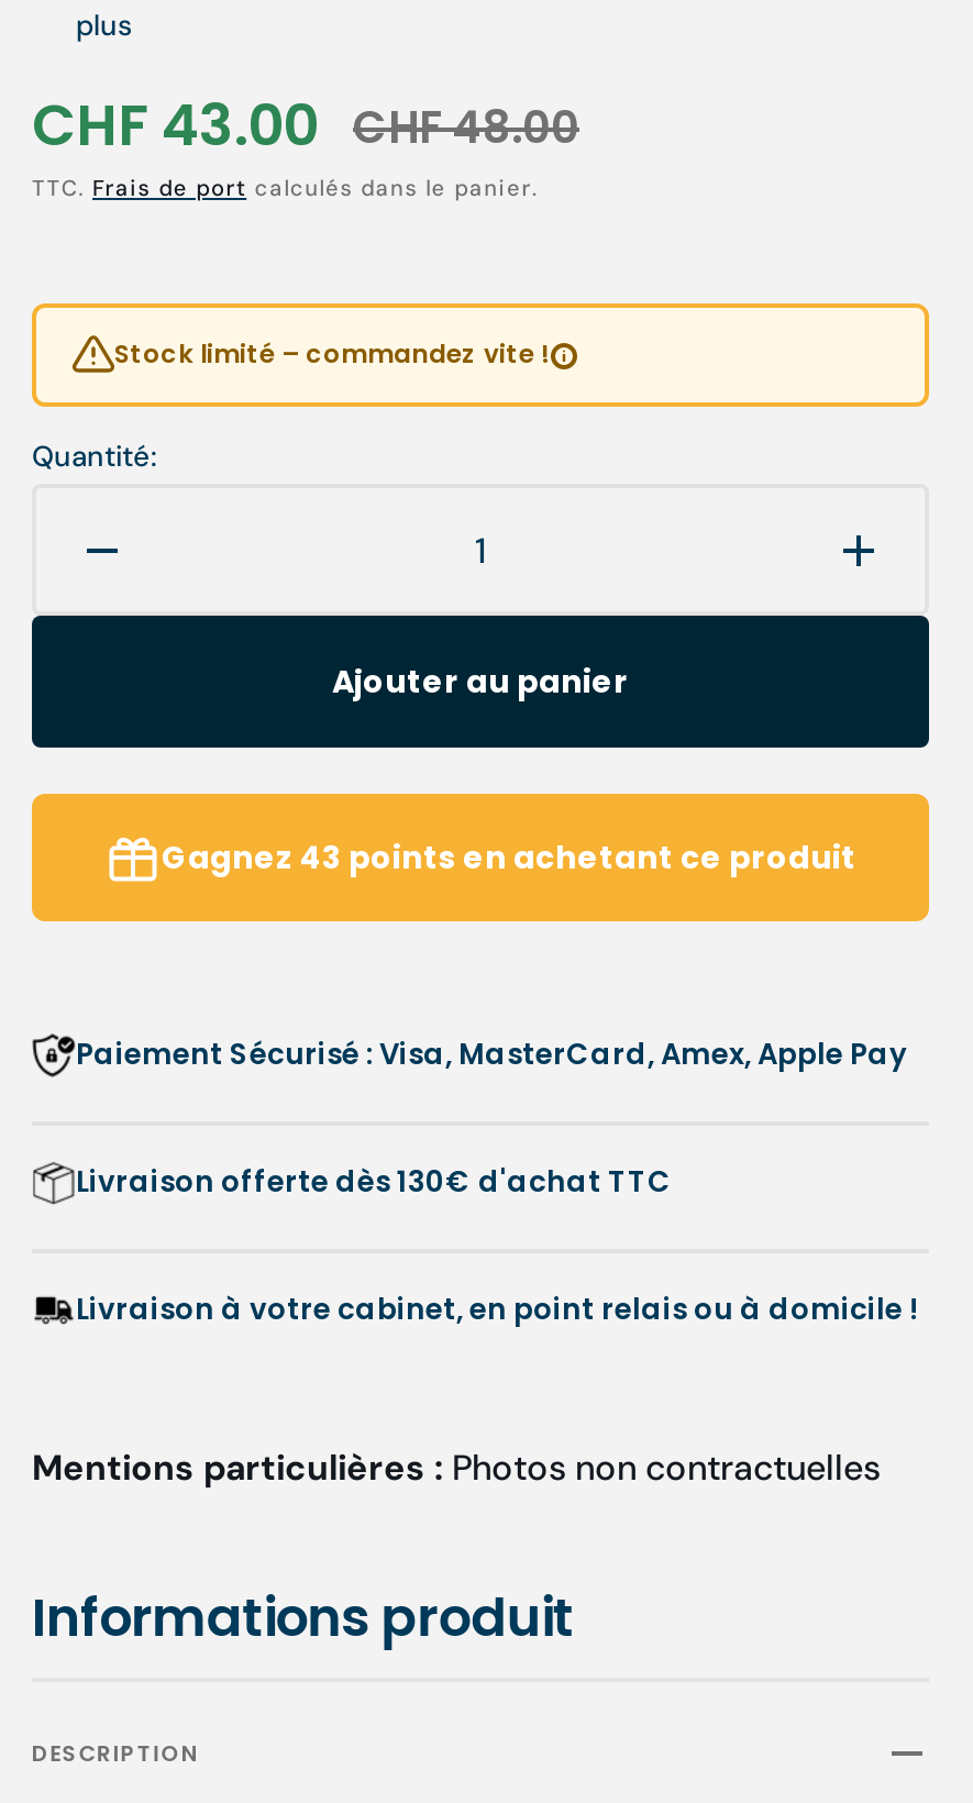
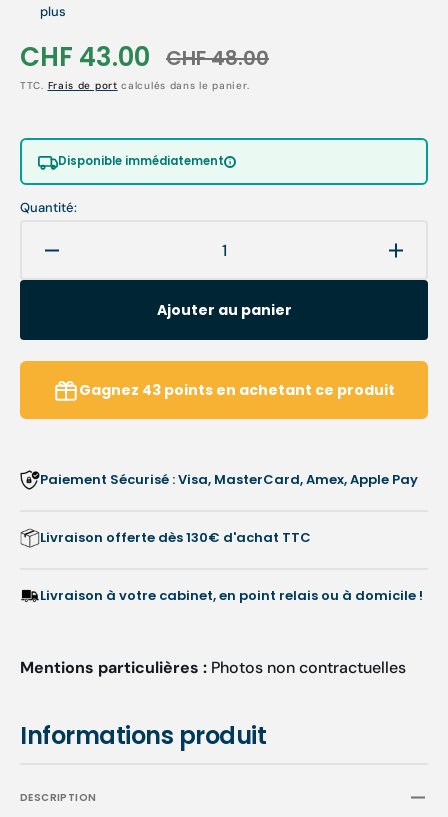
- Stock limité – commandez vite !
+ Disponible immédiatement
